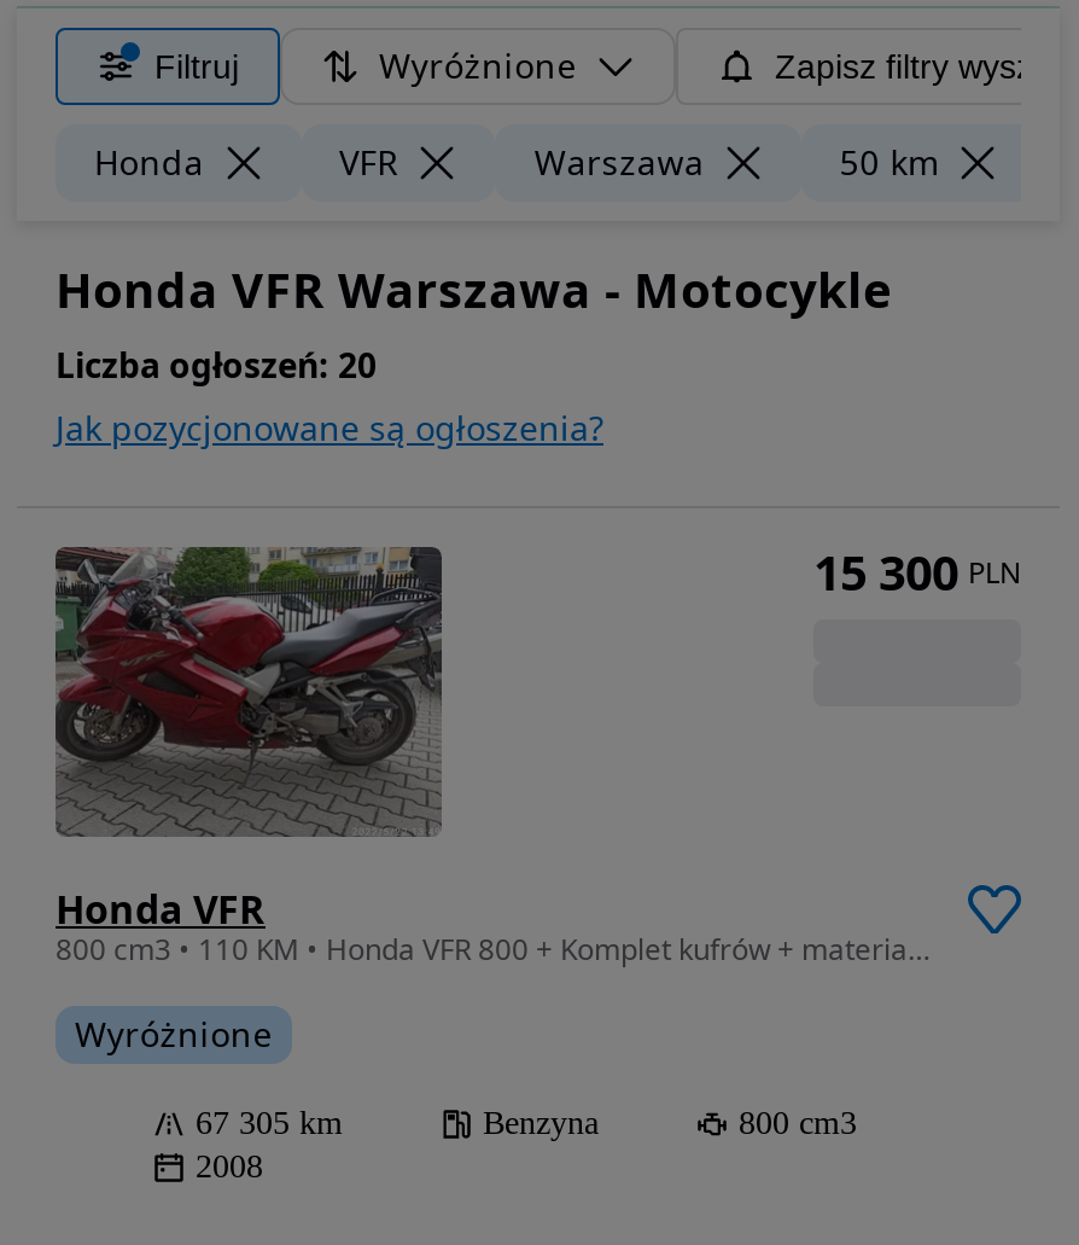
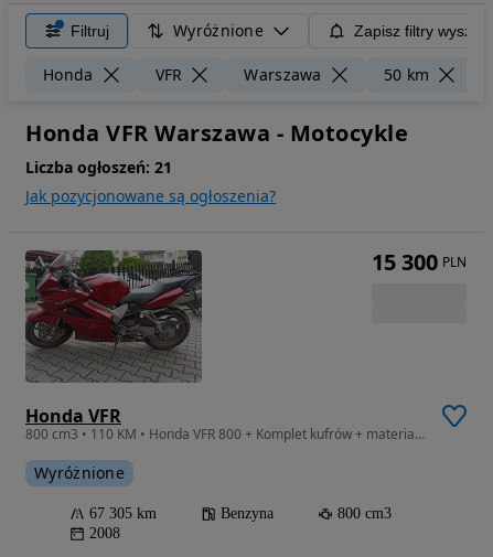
- Liczba ogłoszeń: 20
+ Liczba ogłoszeń: 21
